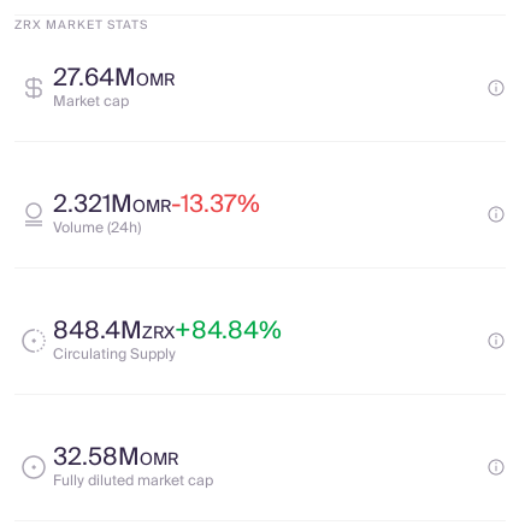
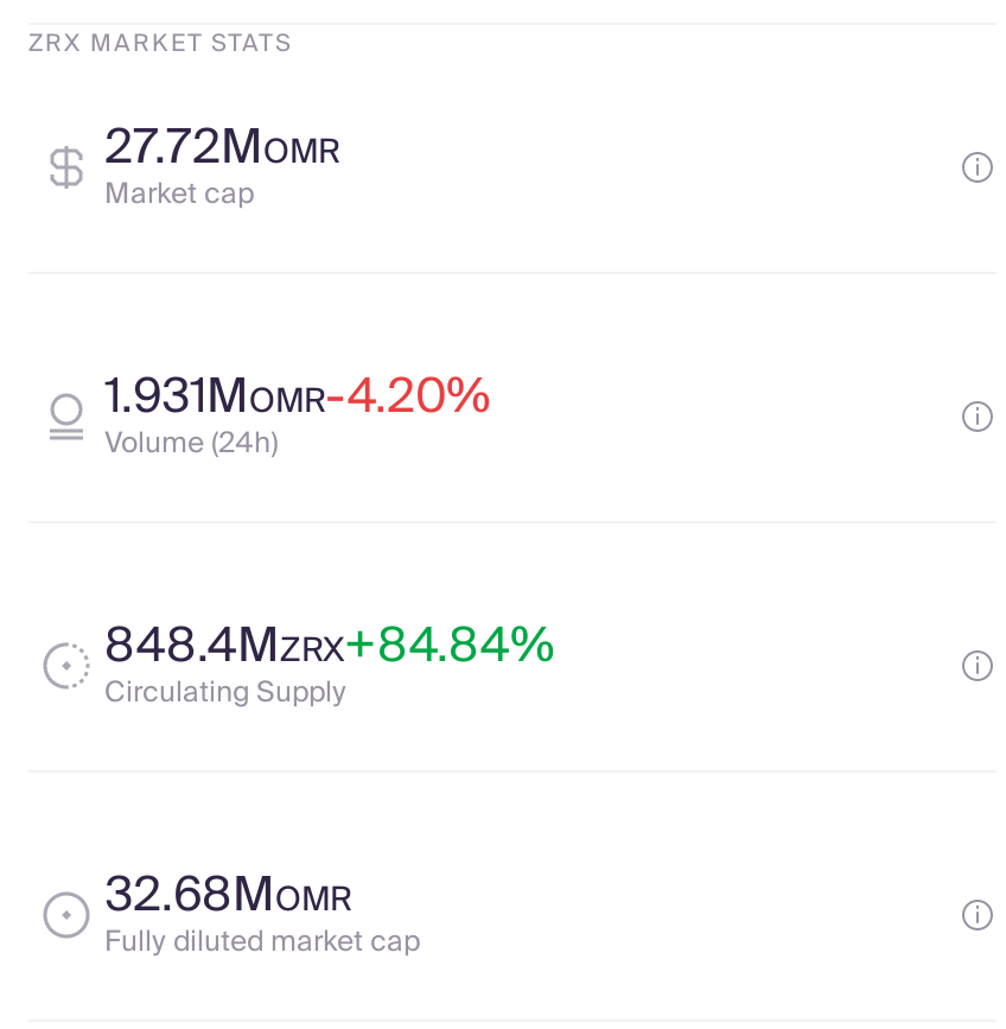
- 27.64MOMR
+ 27.72MOMR

- 2.321MOMR-13.37%
+ 1.931MOMR-4.20%

- 32.58MOMR
+ 32.68MOMR
